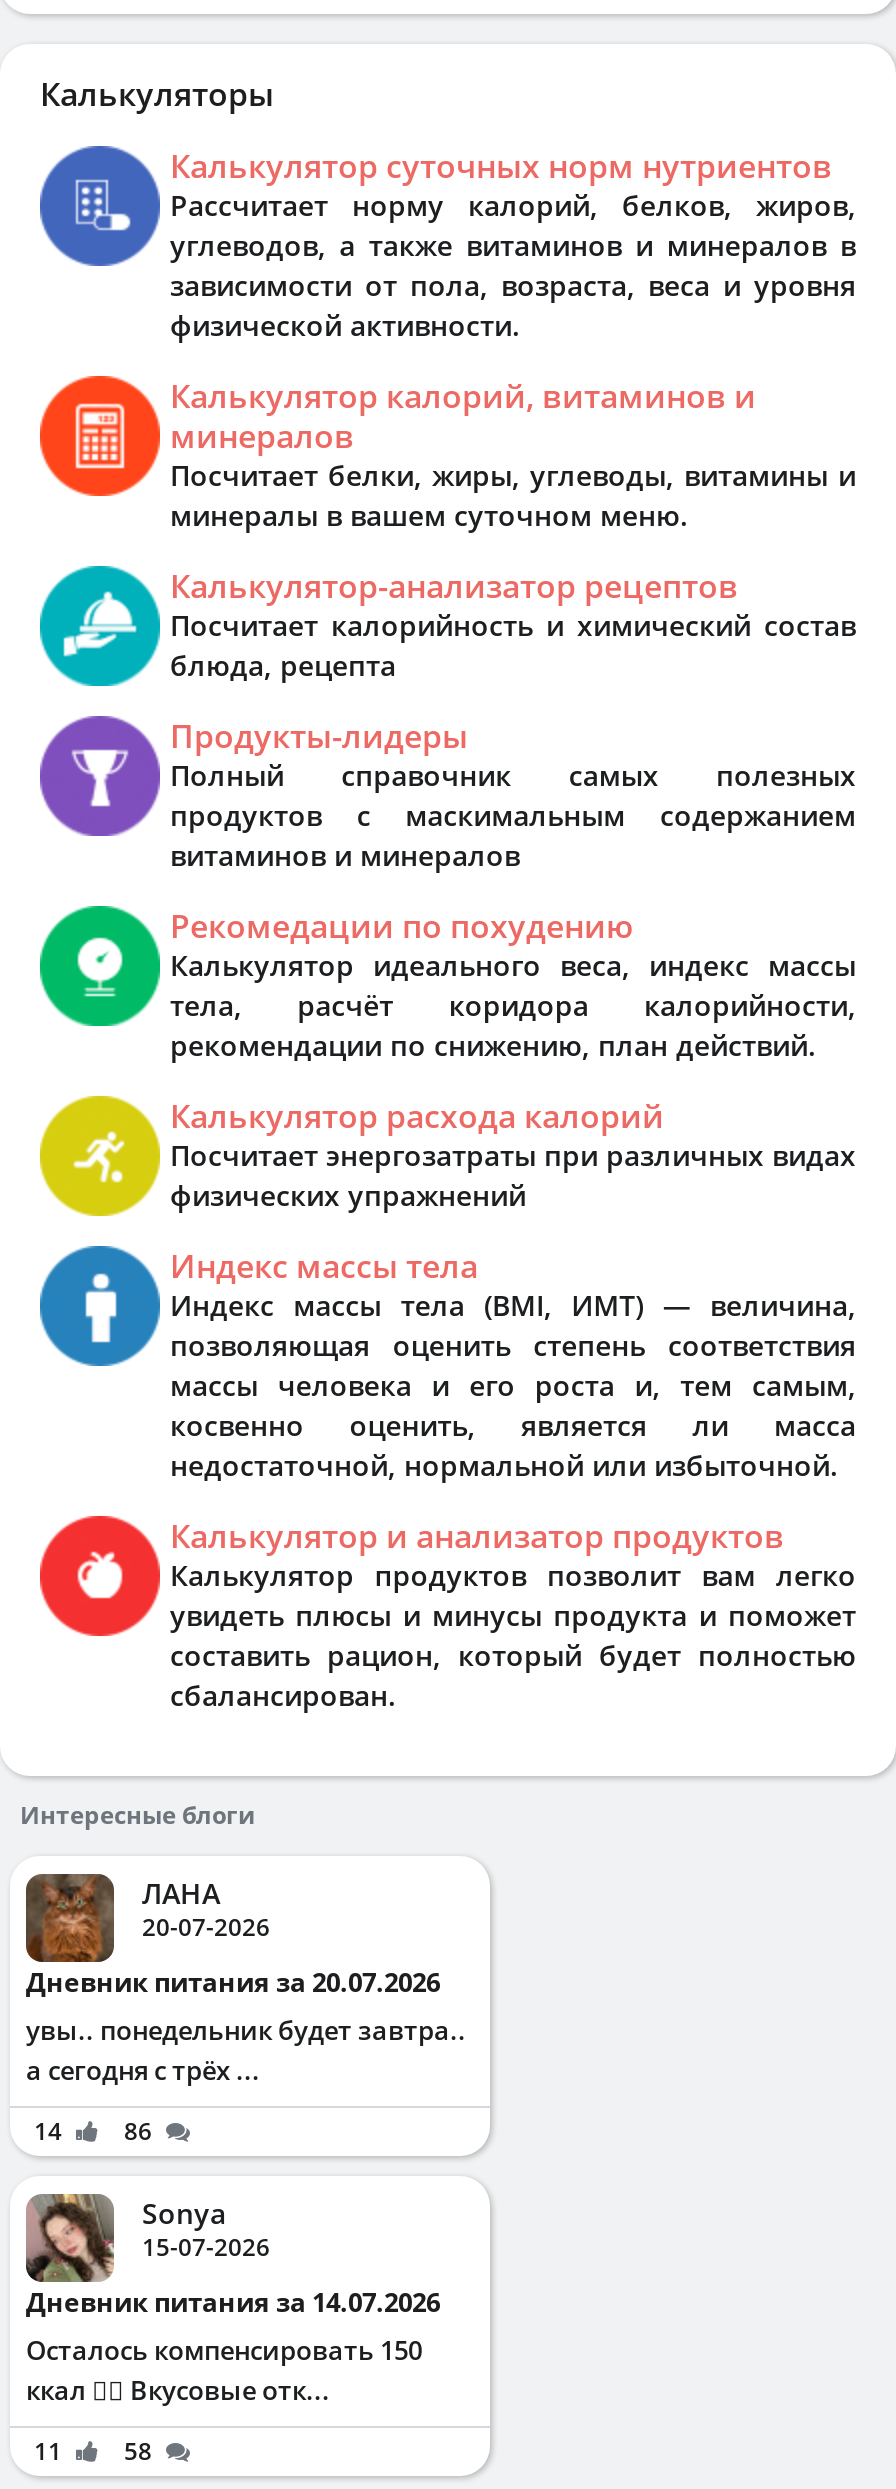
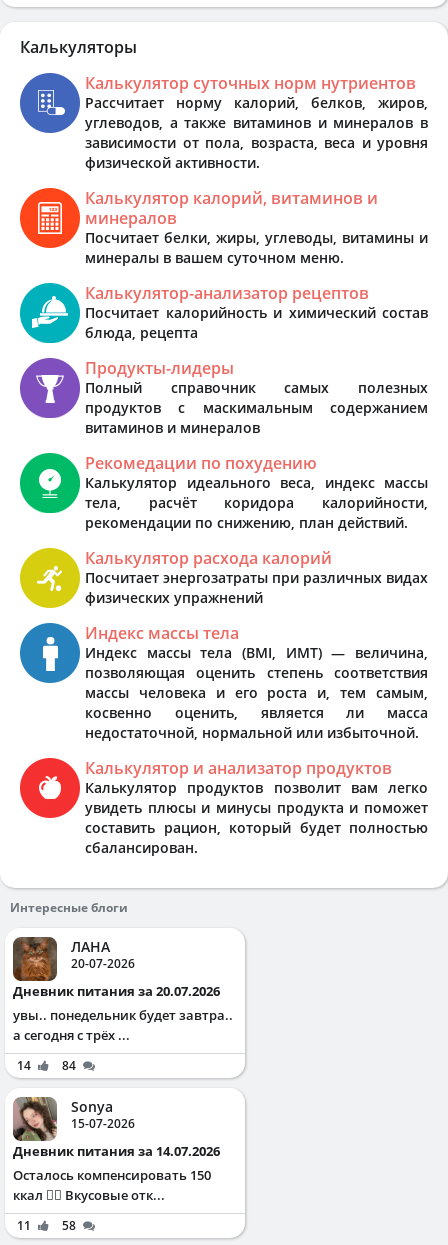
- 14 86
+ 14 84
